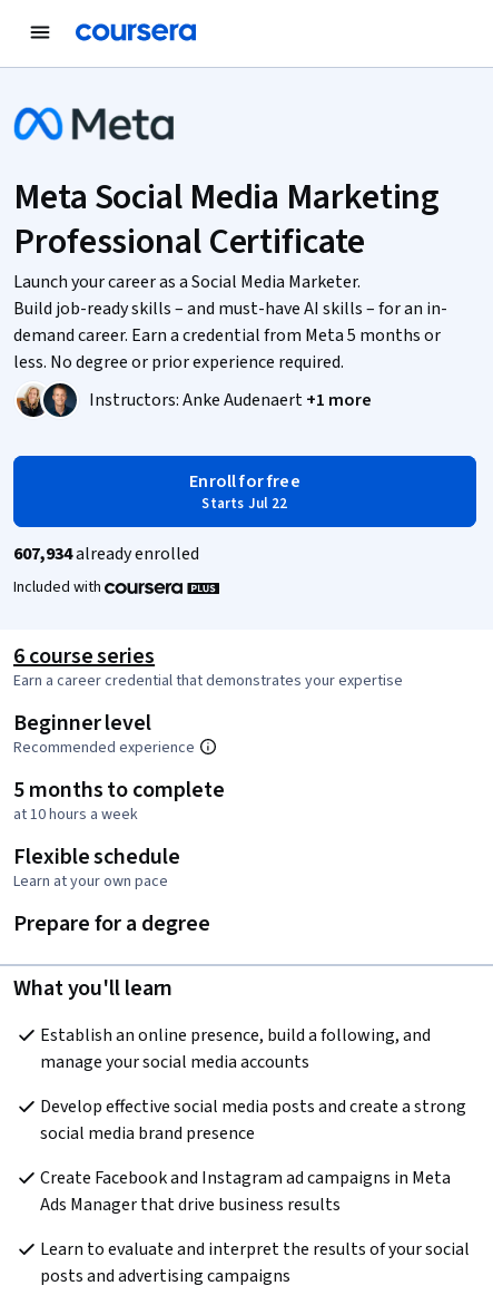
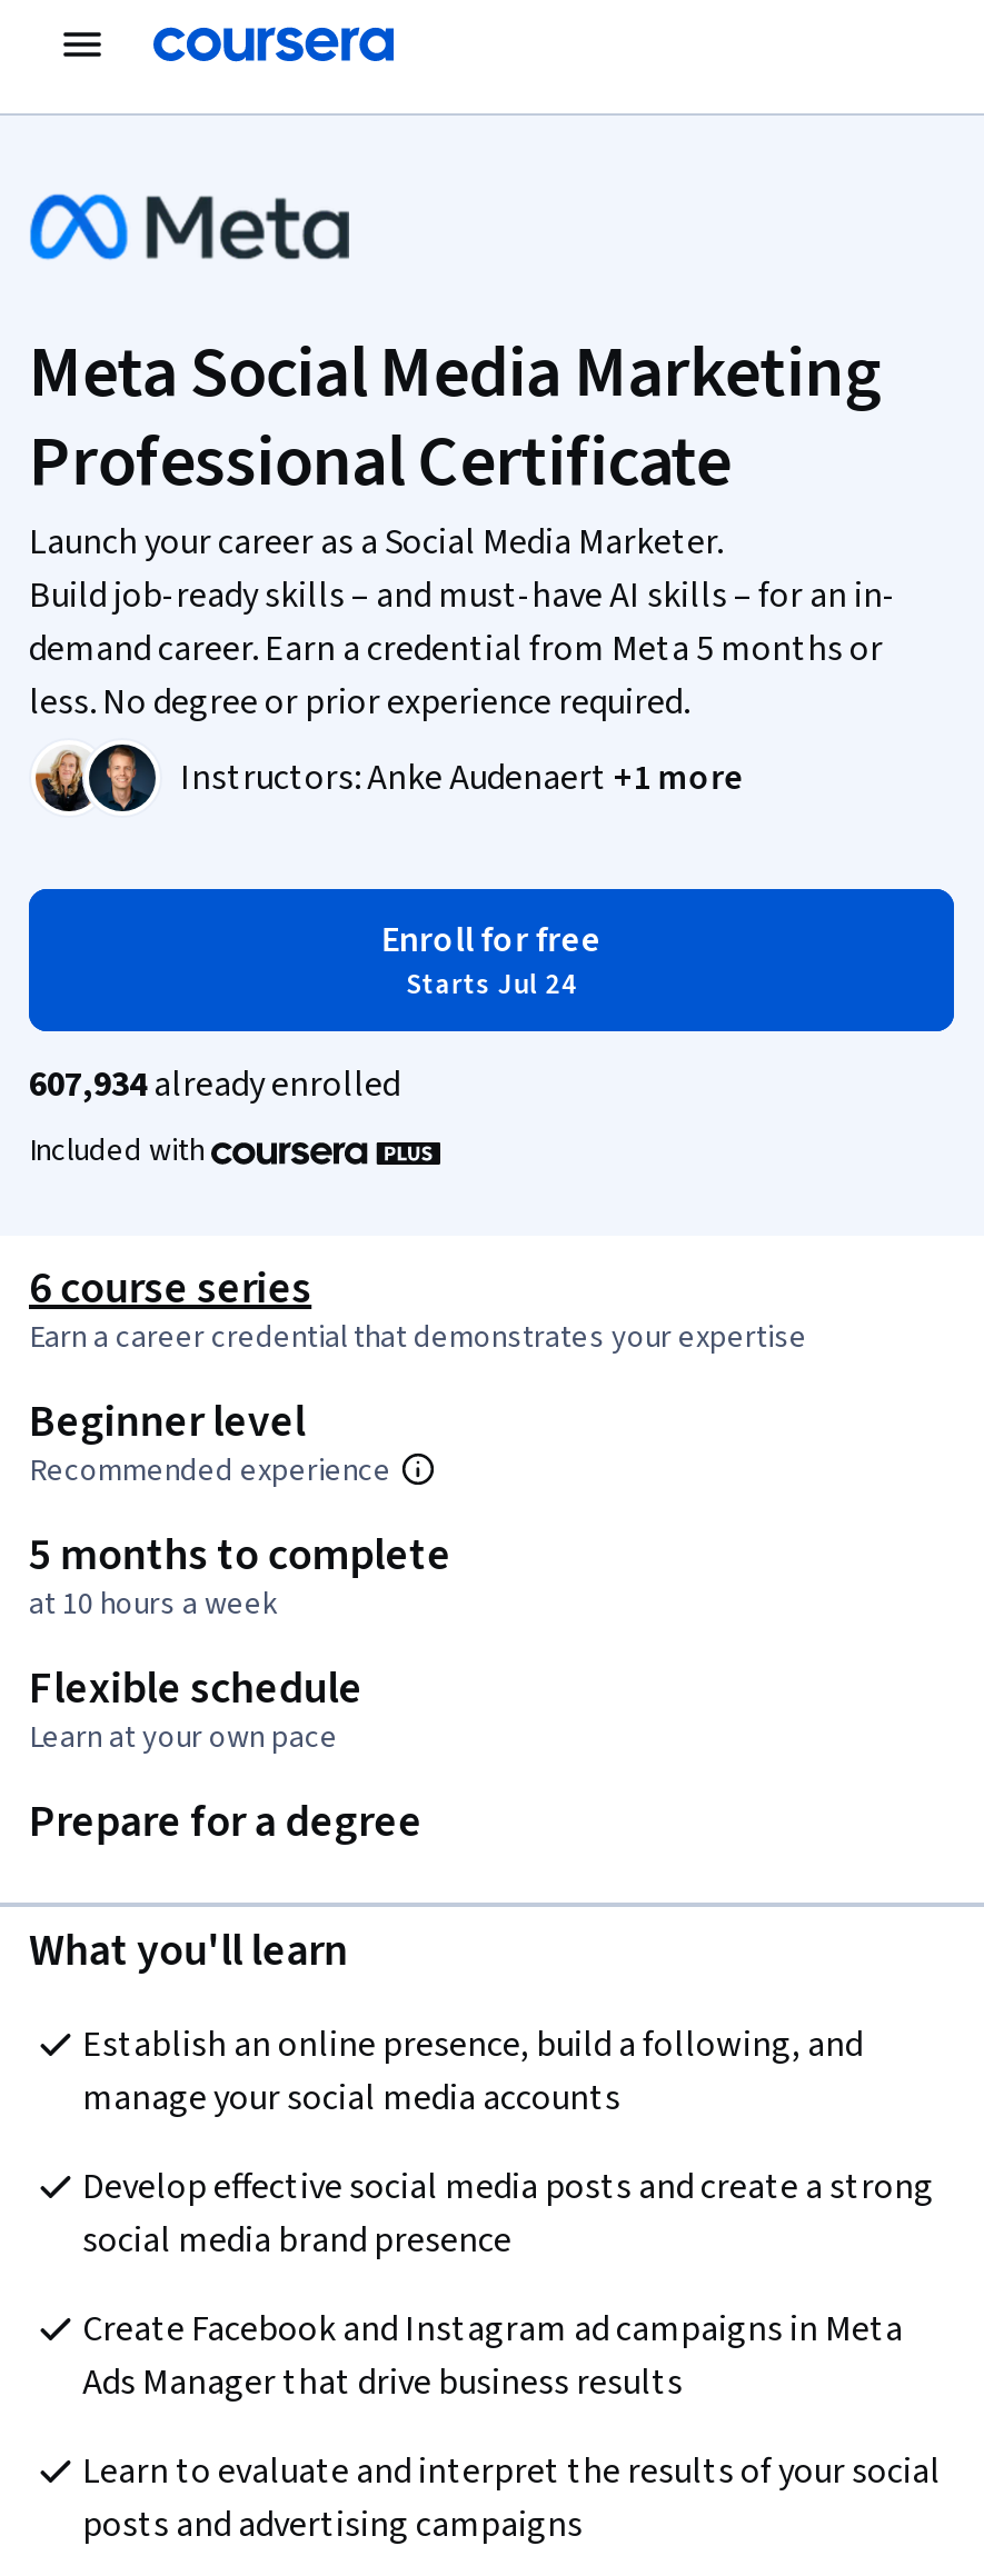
- Starts Jul 22
+ Starts Jul 24
